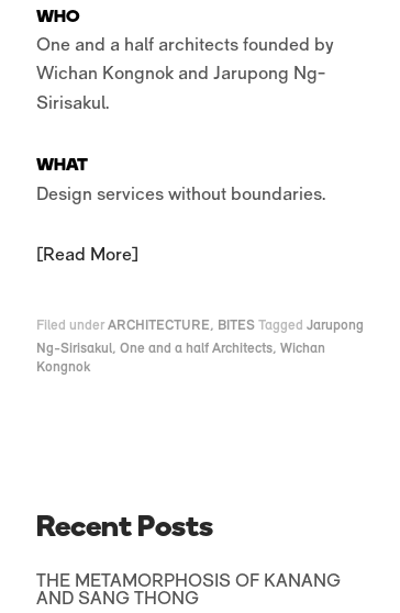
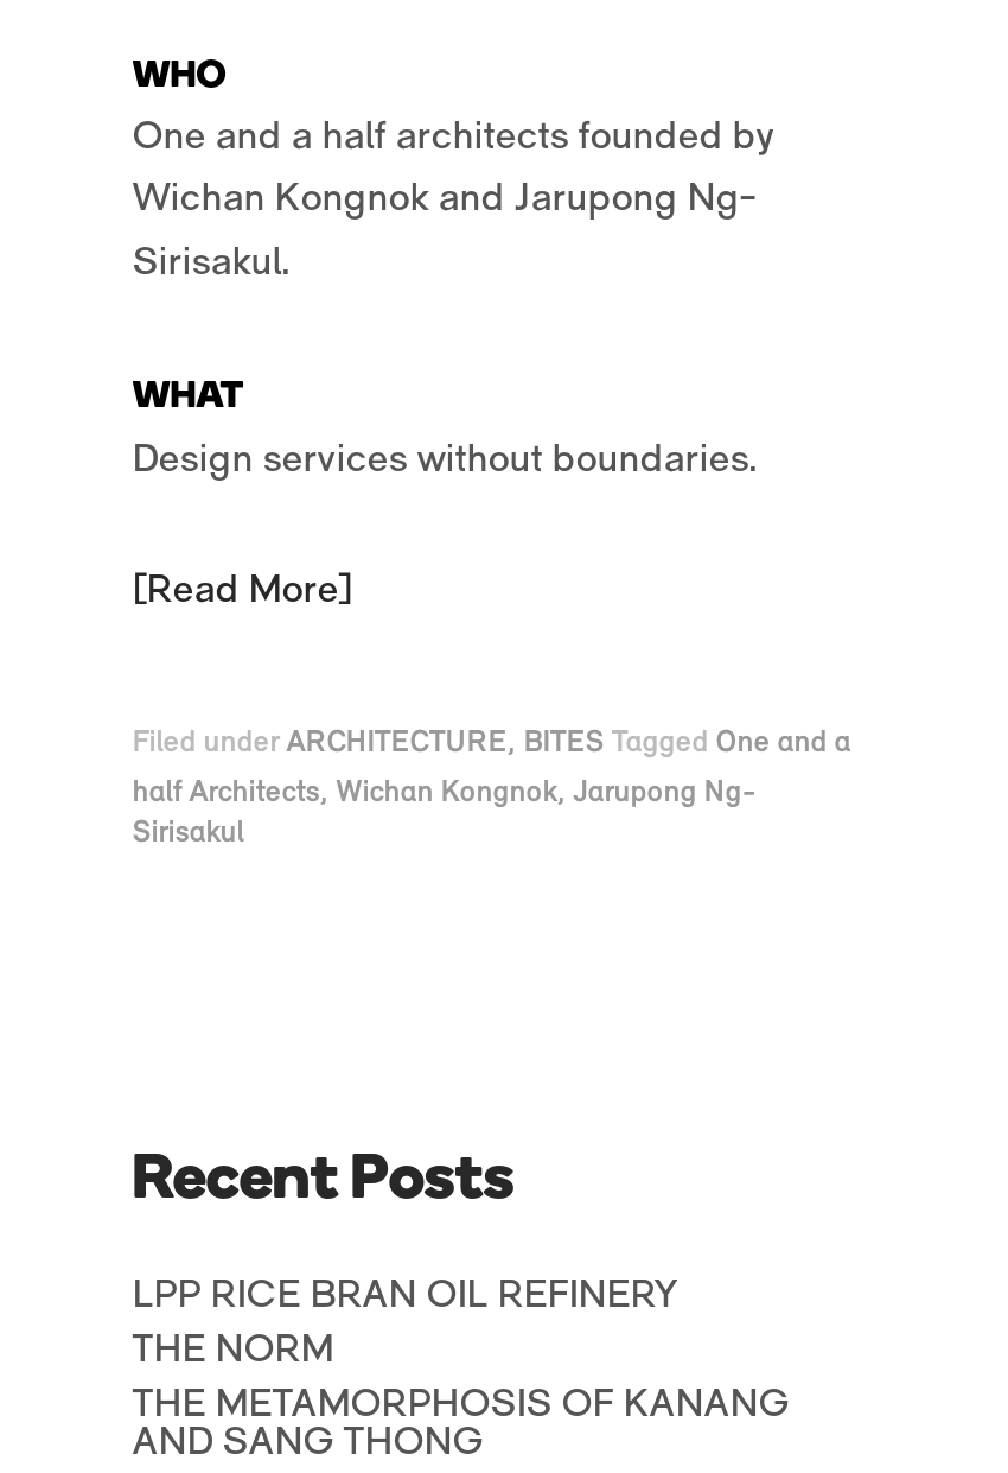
- Filed under ARCHITECTURE, BITES Tagged Jarupong
+ Filed under ARCHITECTURE, BITES Tagged One and a

- Ng-Sirisakul, One and a half Architects, Wichan
- Kongnok
+ half Architects, Wichan Kongnok, Jarupong Ng-
+ Sirisakul

+ LPP RICE BRAN OIL REFINERY
+ THE NORM
